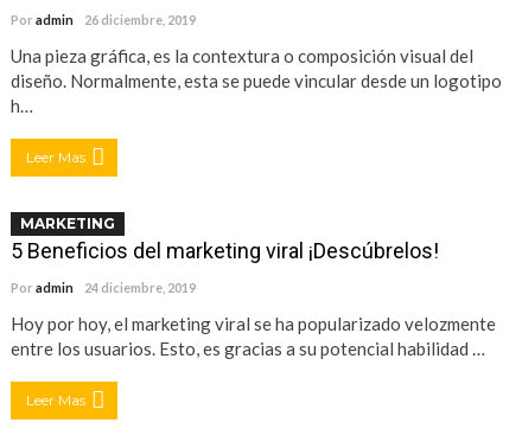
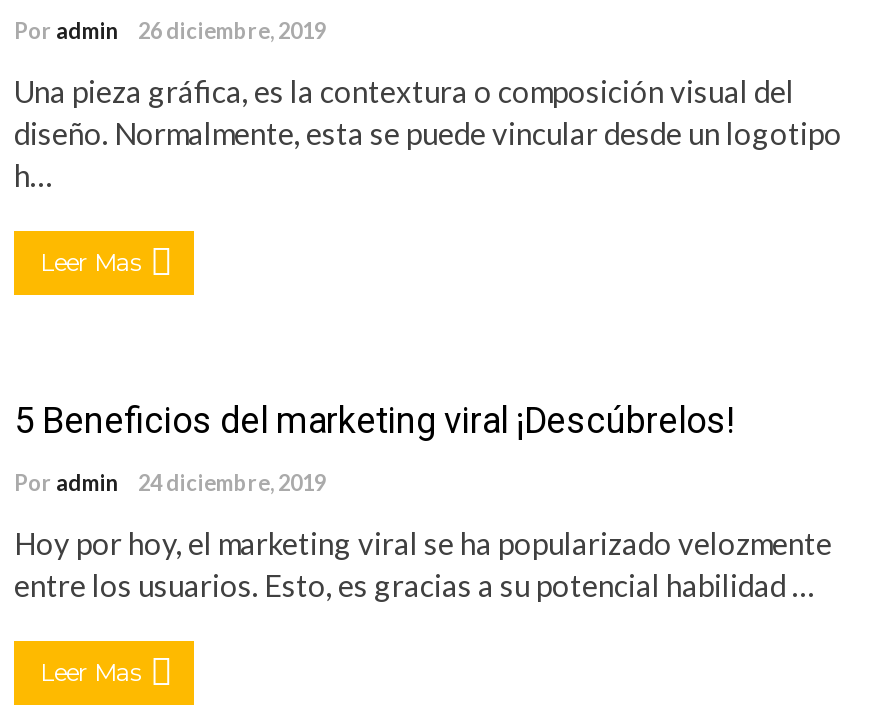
- MARKETING
